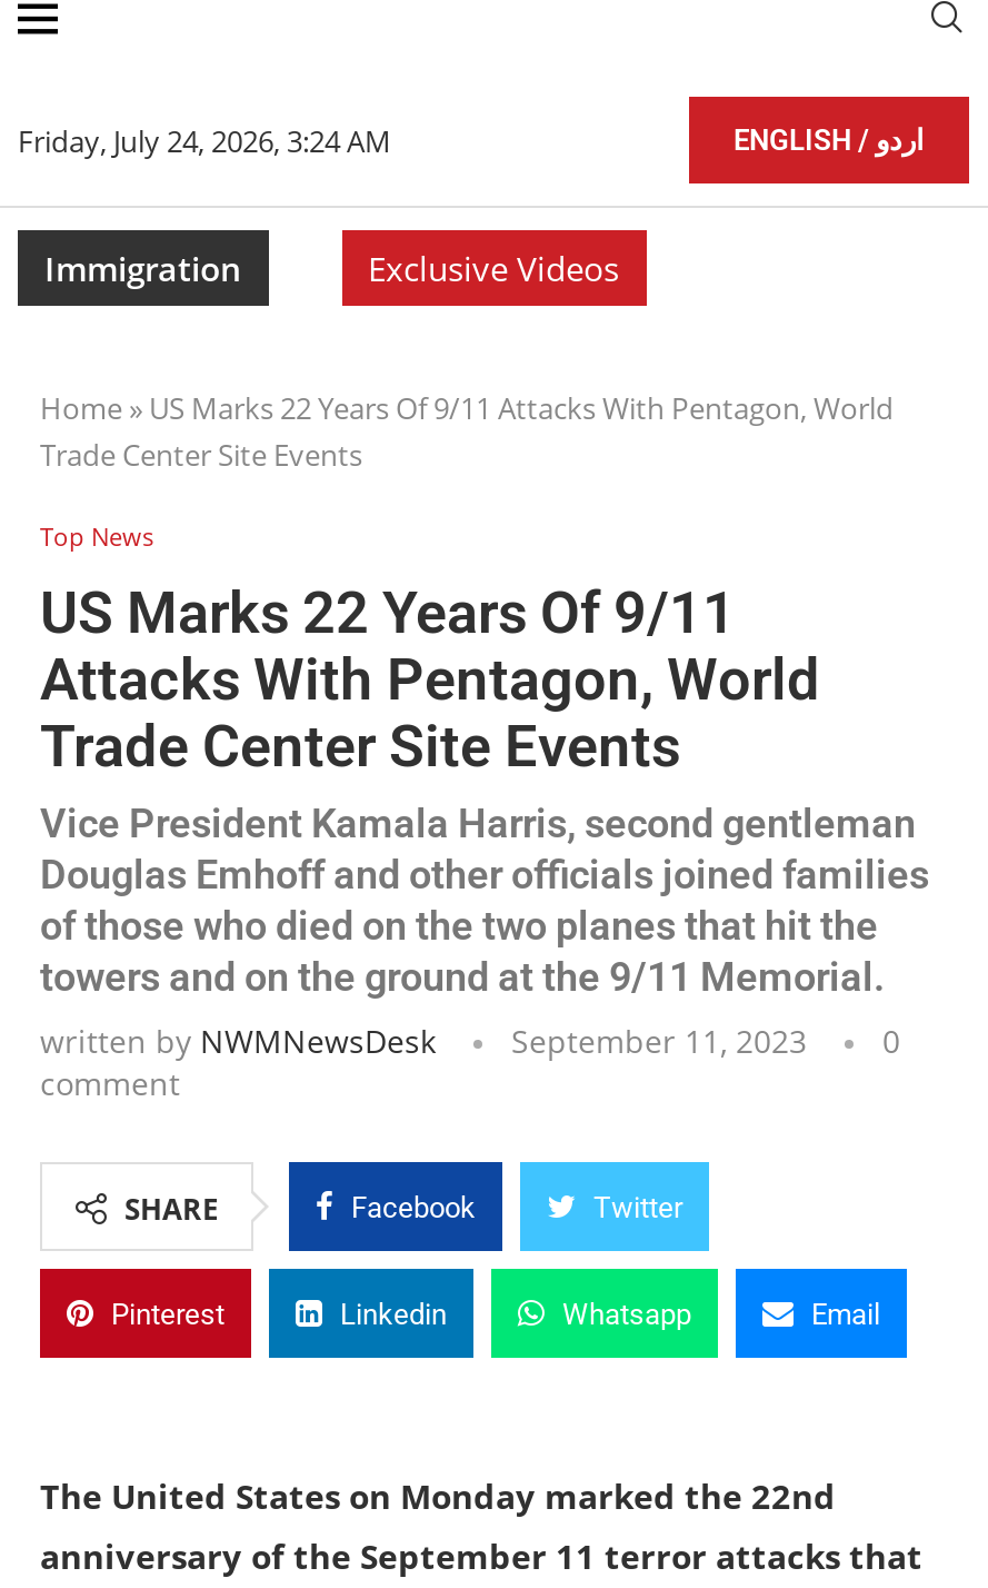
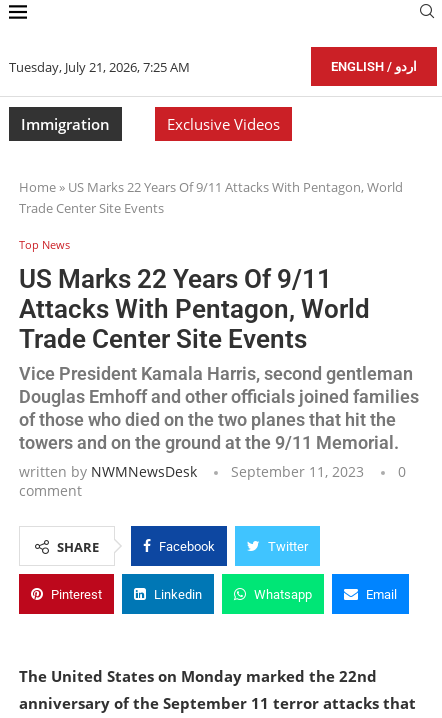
- Friday, July 24, 2026, 3:24 AM
+ Tuesday, July 21, 2026, 7:25 AM
